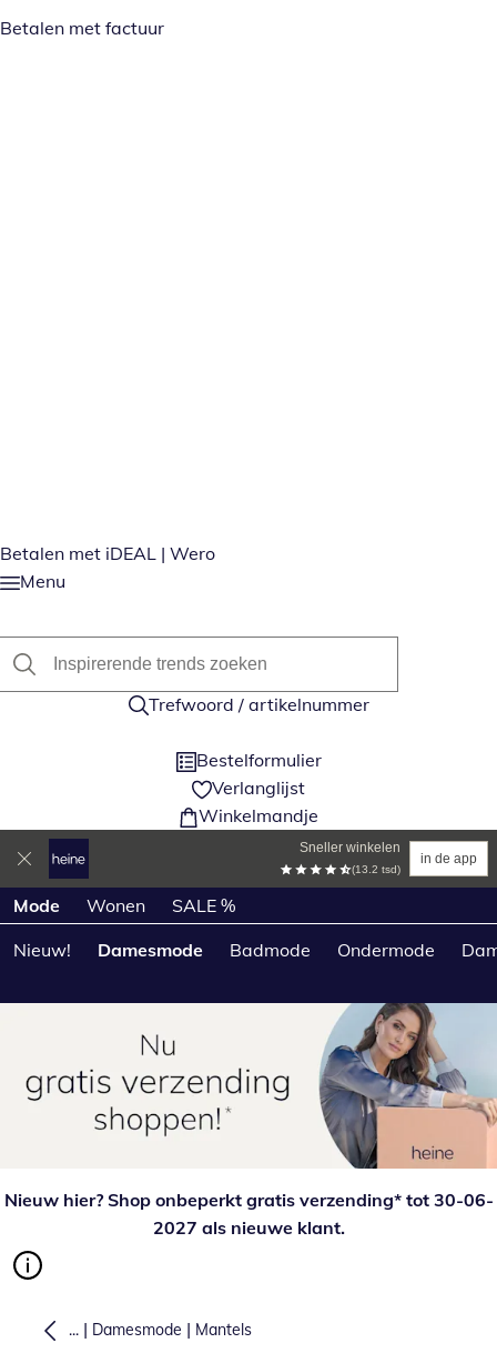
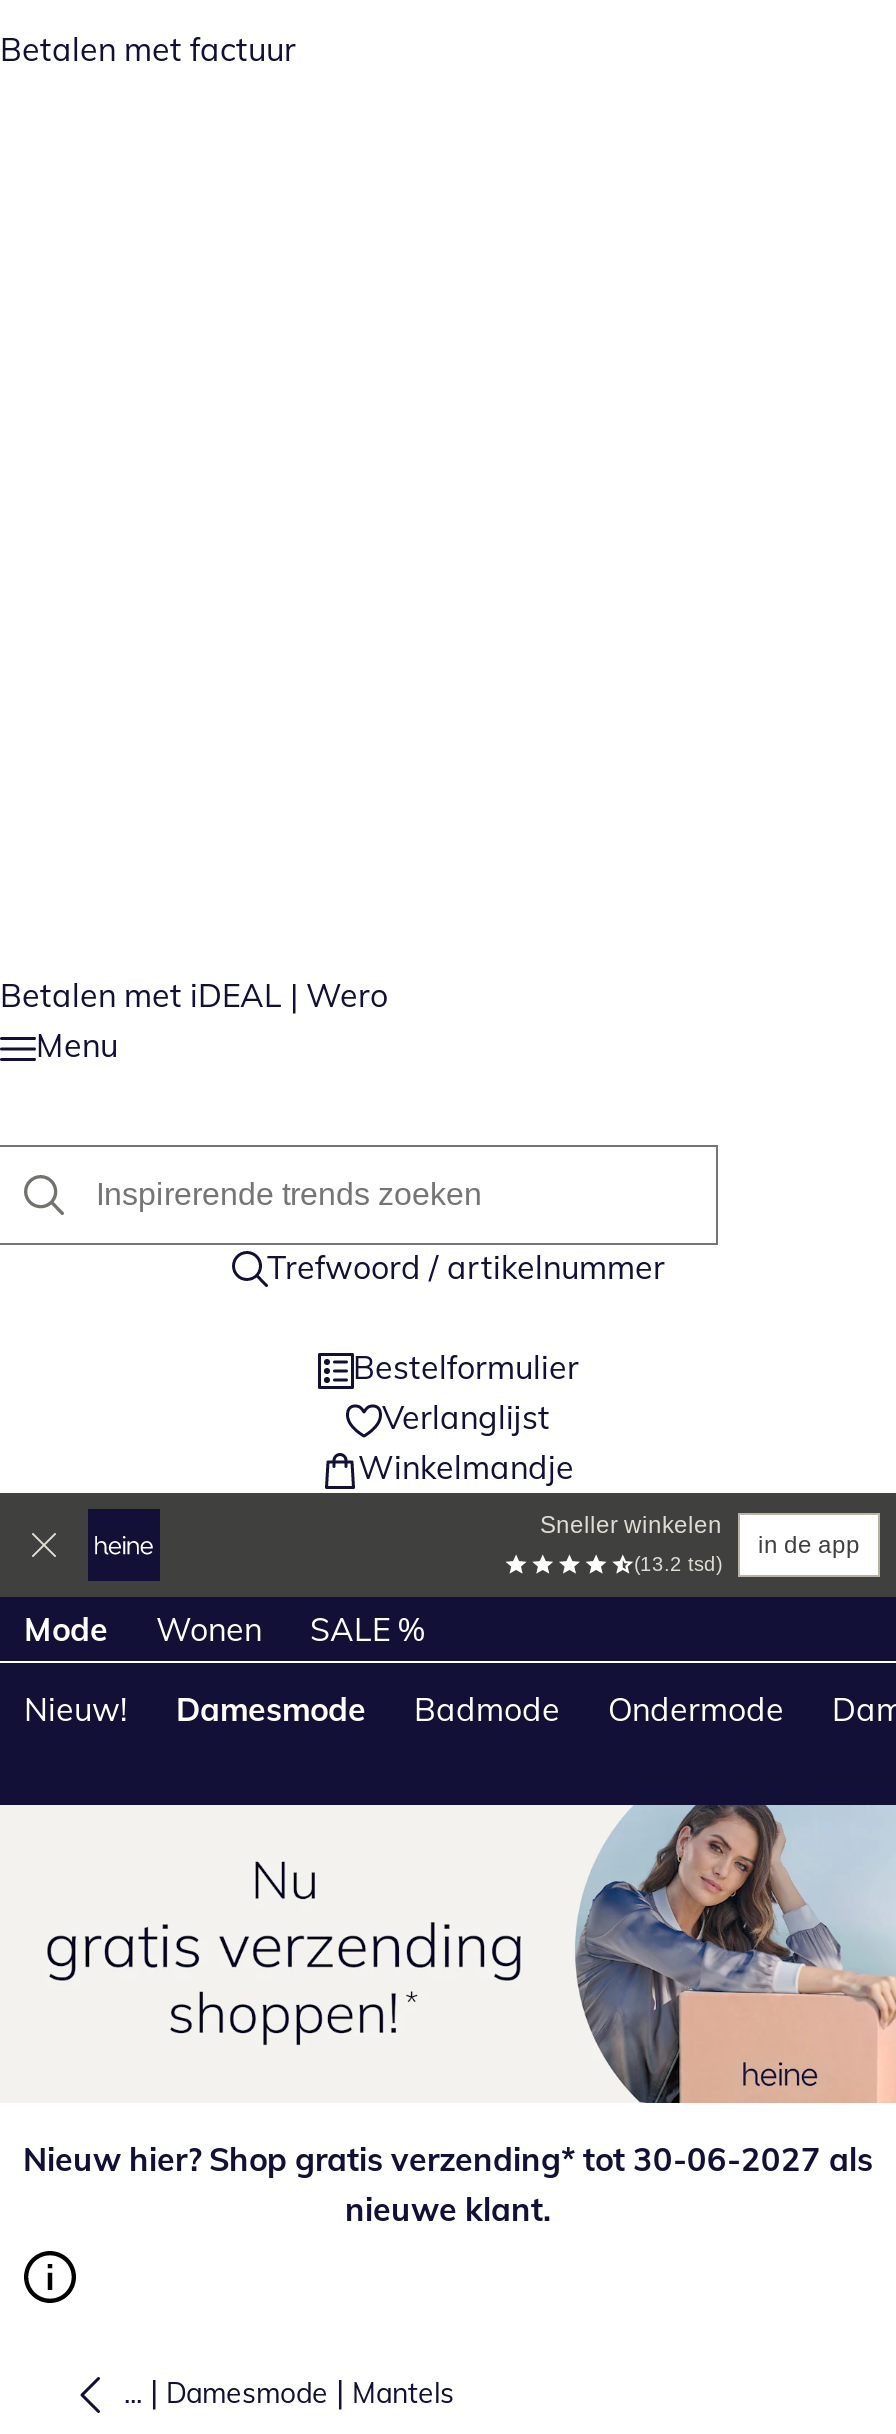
- Nieuw hier? Shop onbeperkt gratis verzending* tot 30-06-
- 2027 als nieuwe klant.
+ Nieuw hier? Shop gratis verzending* tot 30-06-2027 als
+ nieuwe klant.
